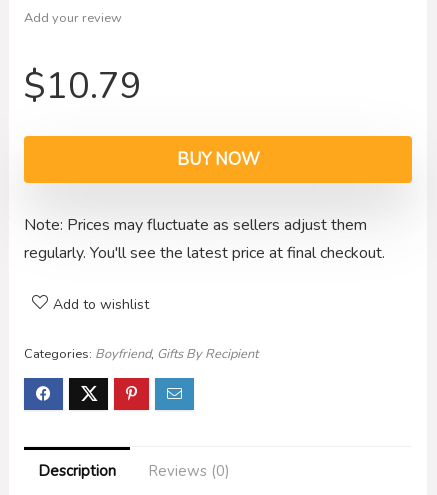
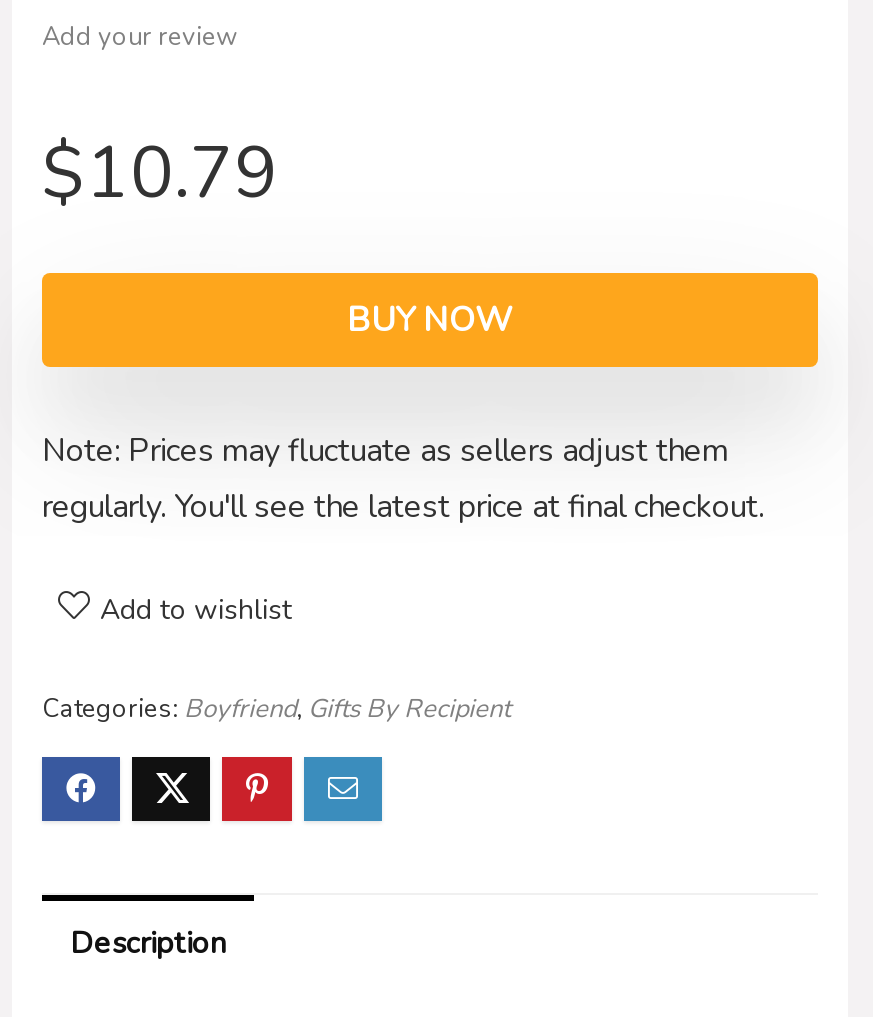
- Reviews (0)
